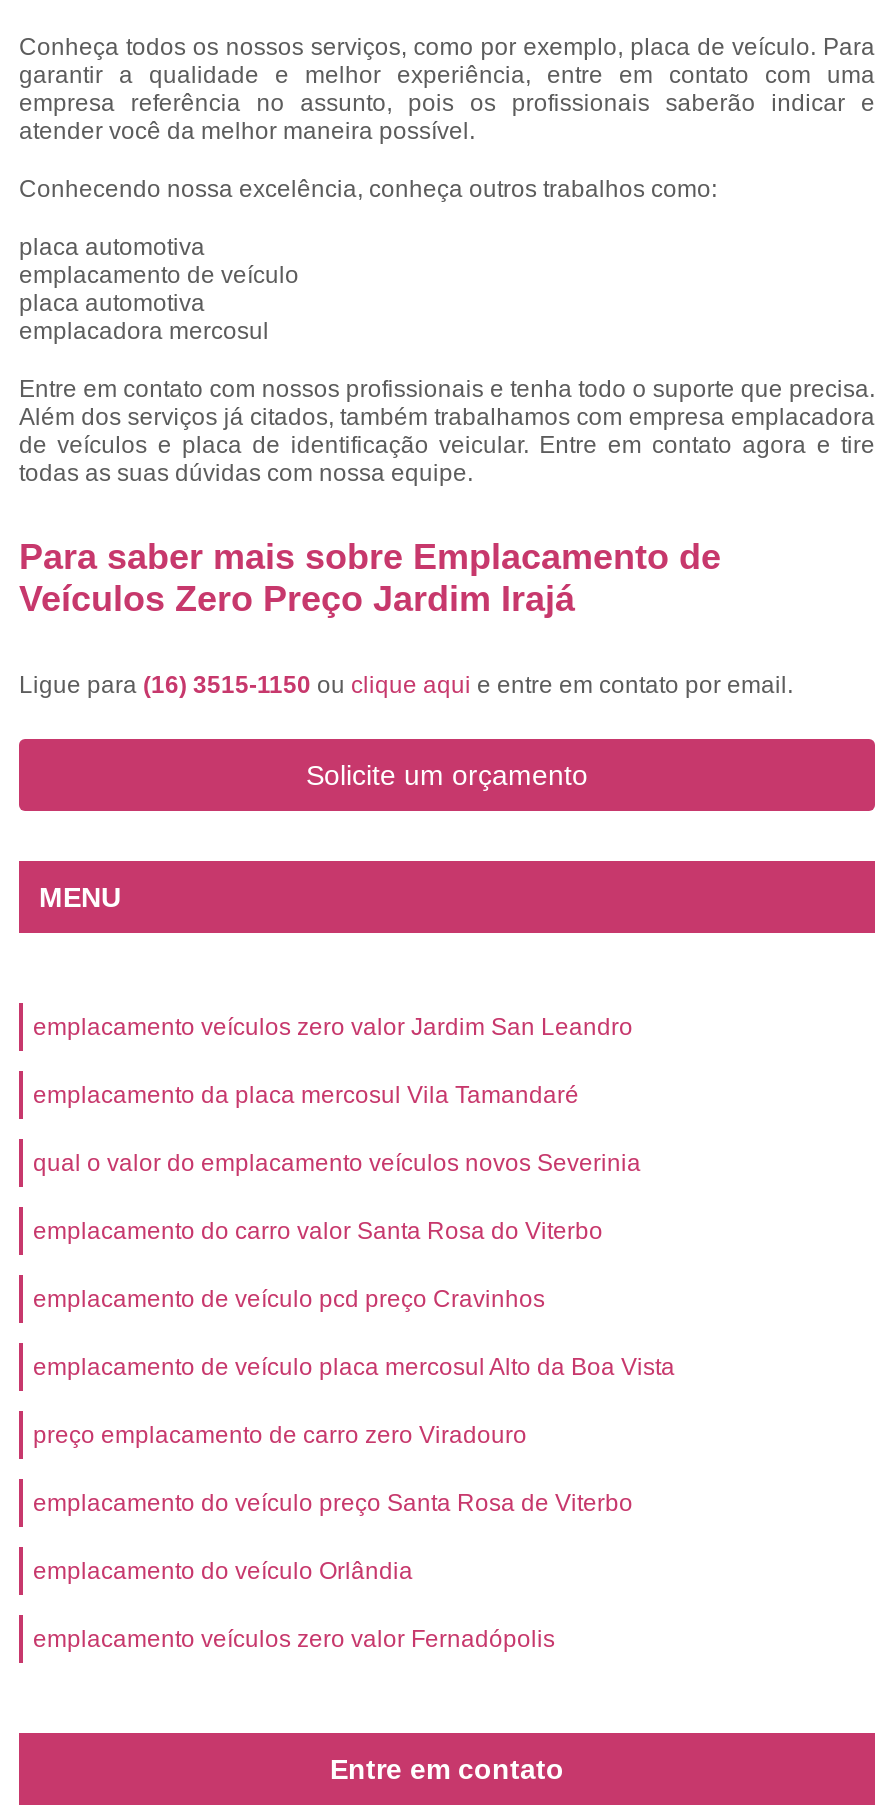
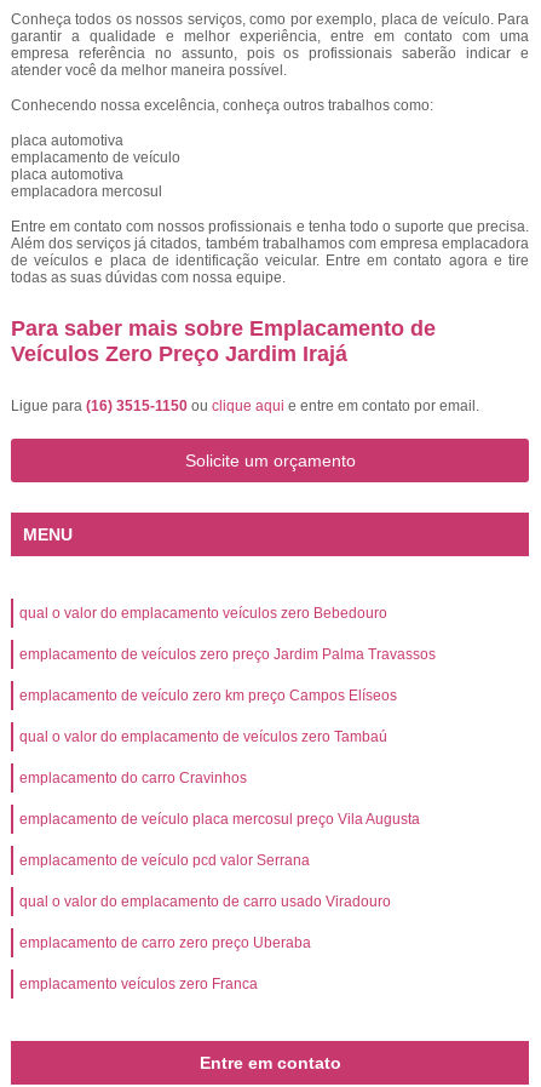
- emplacamento veículos zero valor Jardim San Leandro
+ qual o valor do emplacamento veículos zero Bebedouro

- emplacamento da placa mercosul Vila Tamandaré
+ emplacamento de veículos zero preço Jardim Palma Travassos

- qual o valor do emplacamento veículos novos Severinia
+ emplacamento de veículo zero km preço Campos Elíseos

- emplacamento do carro valor Santa Rosa do Viterbo
+ qual o valor do emplacamento de veículos zero Tambaú

- emplacamento de veículo pcd preço Cravinhos
+ emplacamento do carro Cravinhos

- emplacamento de veículo placa mercosul Alto da Boa Vista
+ emplacamento de veículo placa mercosul preço Vila Augusta

- preço emplacamento de carro zero Viradouro
+ emplacamento de veículo pcd valor Serrana

- emplacamento do veículo preço Santa Rosa de Viterbo
+ qual o valor do emplacamento de carro usado Viradouro

- emplacamento do veículo Orlândia
+ emplacamento de carro zero preço Uberaba

- emplacamento veículos zero valor Fernadópolis
+ emplacamento veículos zero Franca
